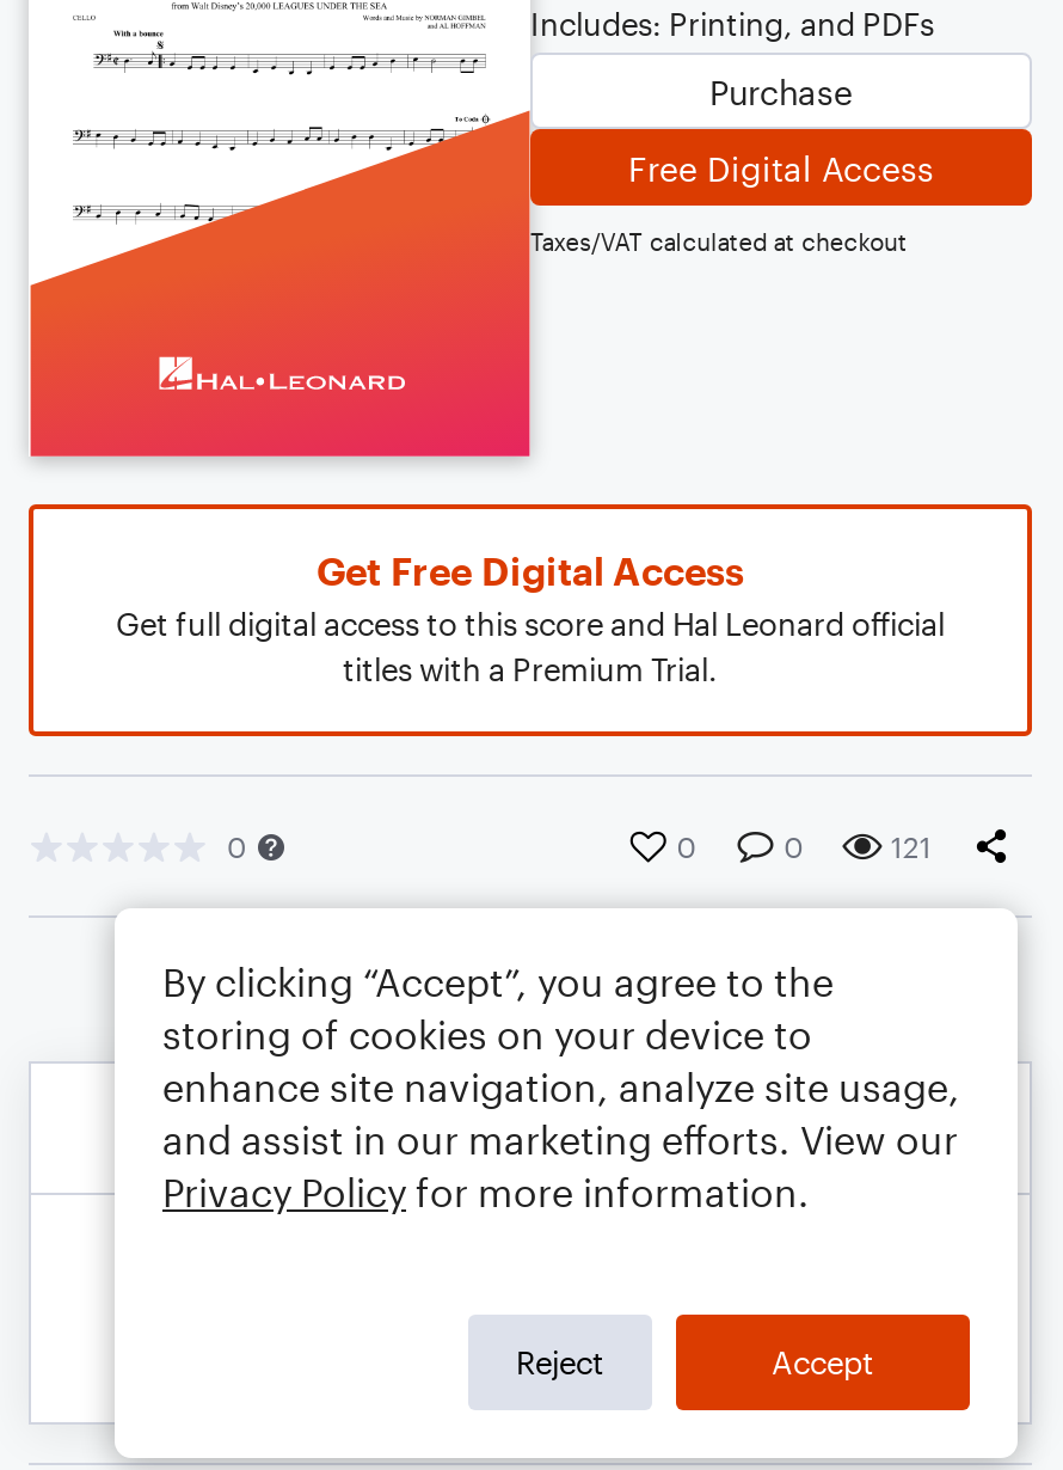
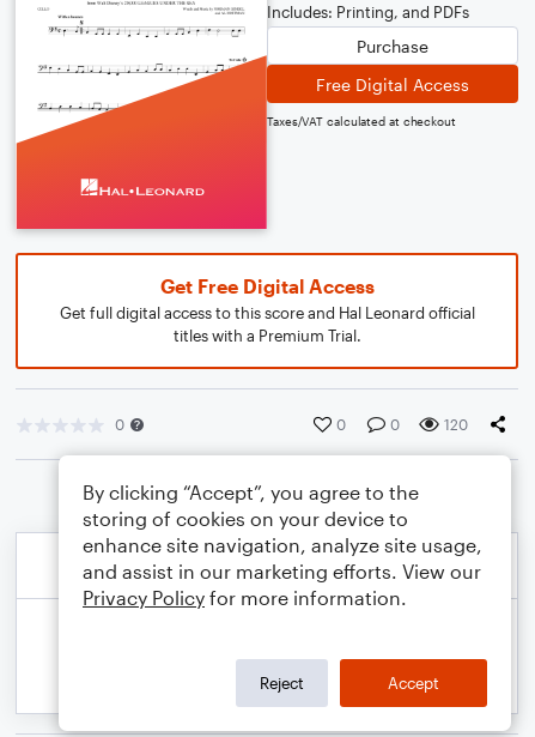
- 121
+ 120
